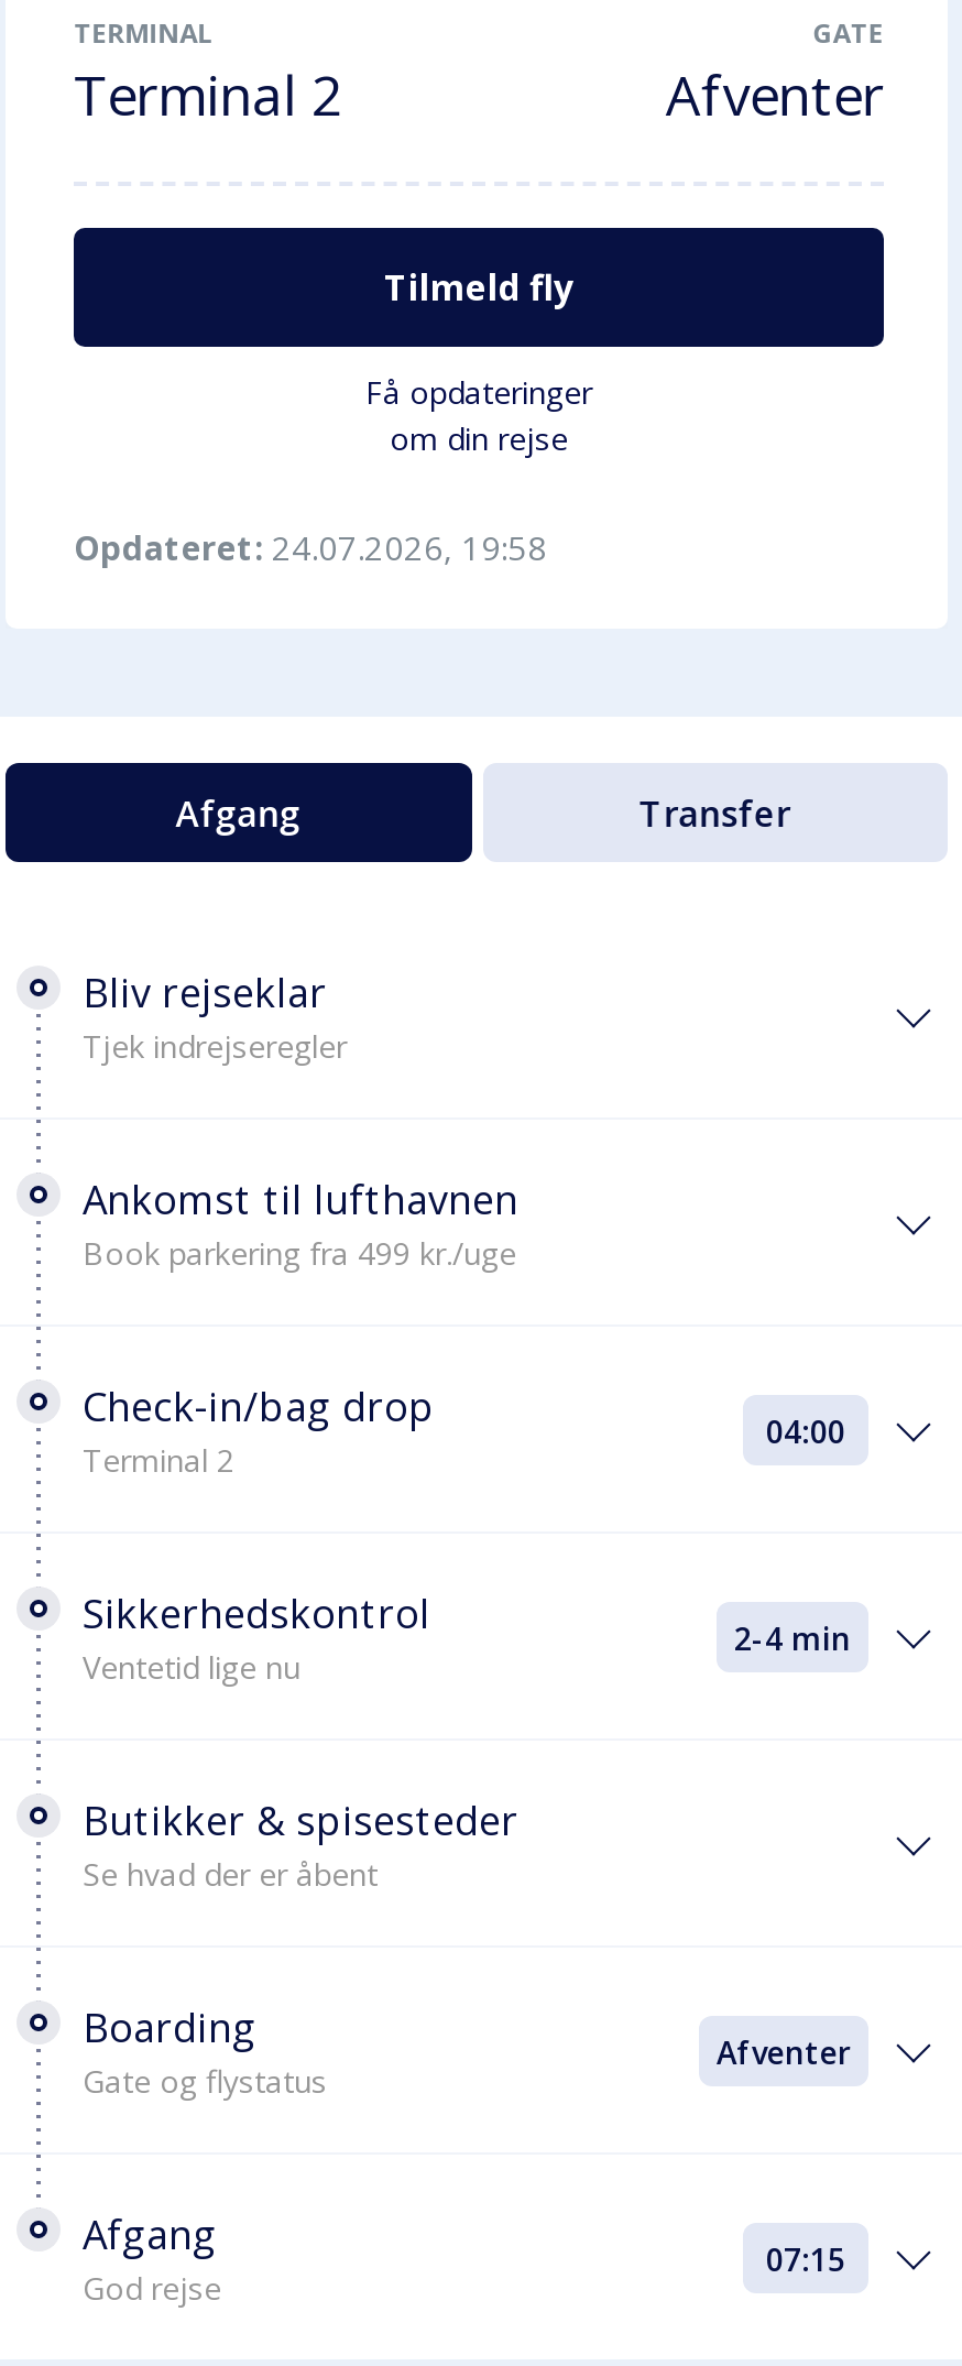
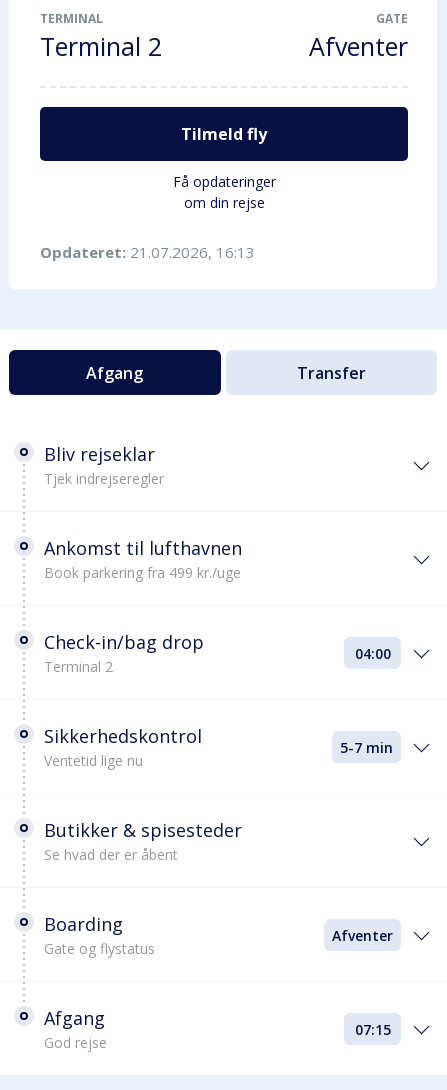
- Opdateret: 24.07.2026, 19:58
+ Opdateret: 21.07.2026, 16:13

- 2-4 min
+ 5-7 min
